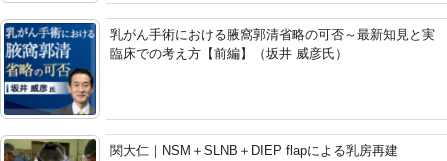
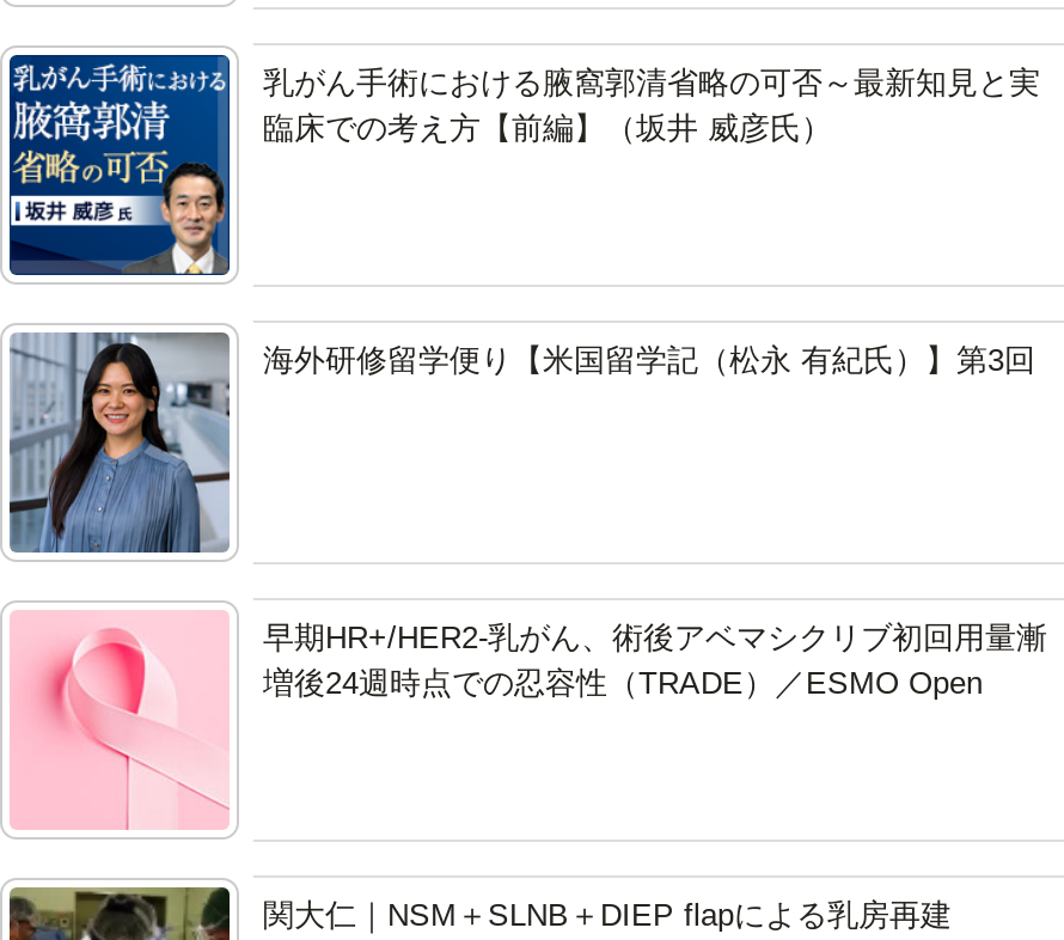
+ [image]
+ 海外研修留学便り【米国留学記（松永 有紀氏）】第3回

+ [image]
+ 早期HR+/HER2-乳がん、術後アベマシクリブ初回用量漸
+ 増後24週時点での忍容性（TRADE）／ESMO Open
